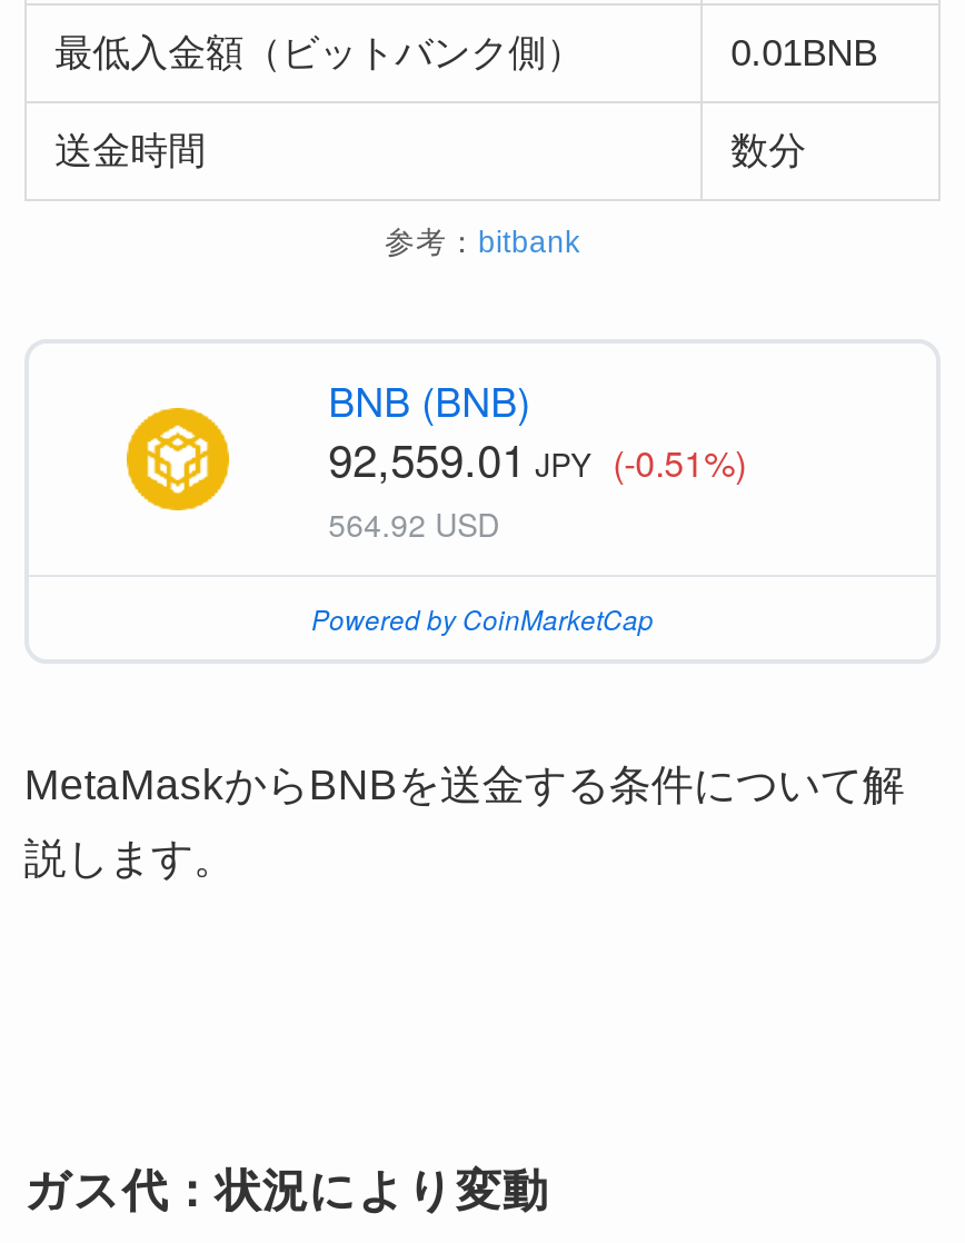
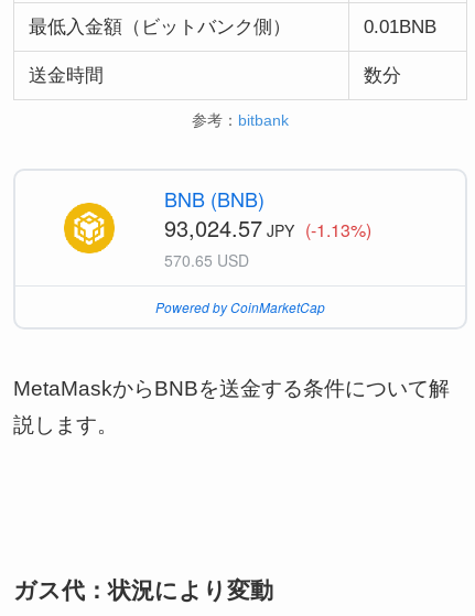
- 92,559.01 JPY (-0.51%)
+ 93,024.57 JPY (-1.13%)

- 564.92 USD
+ 570.65 USD
